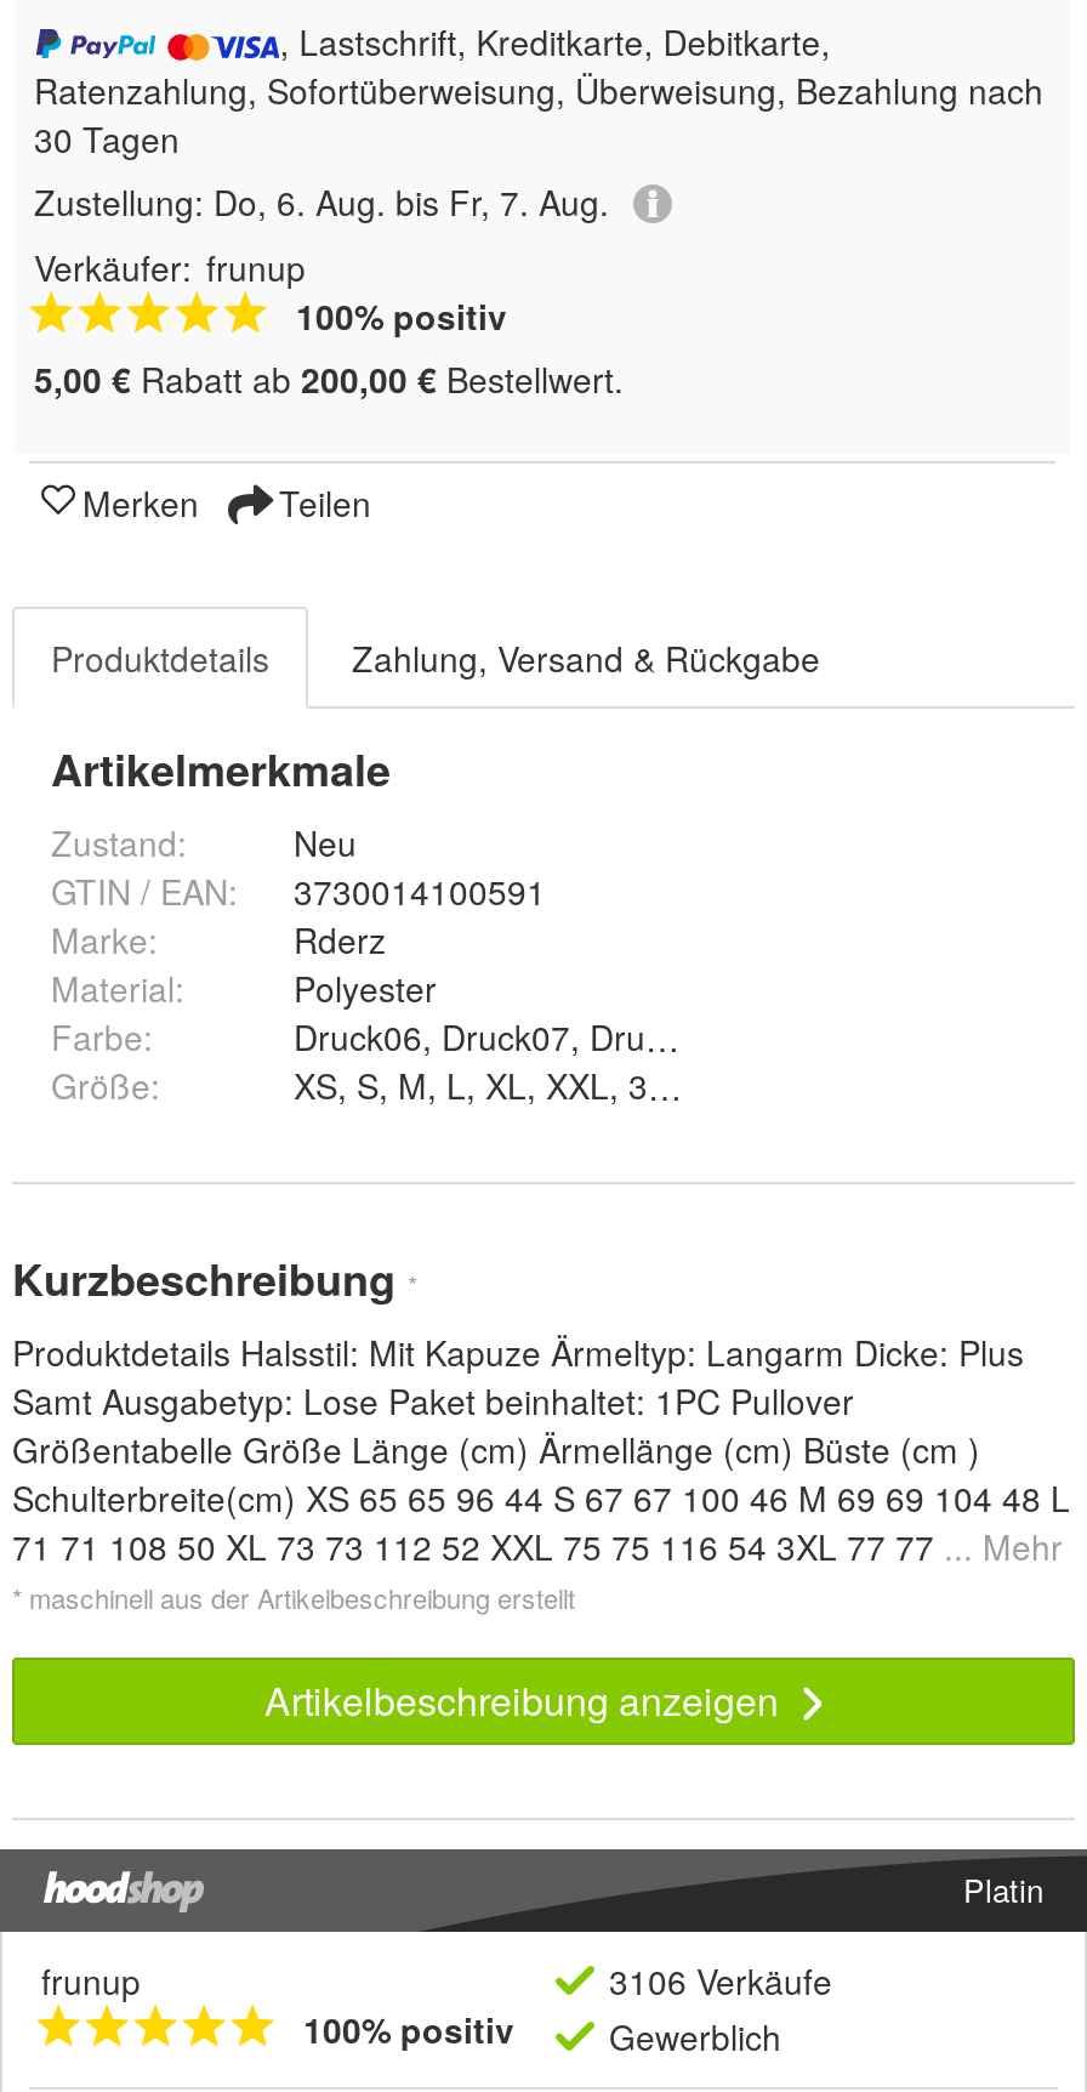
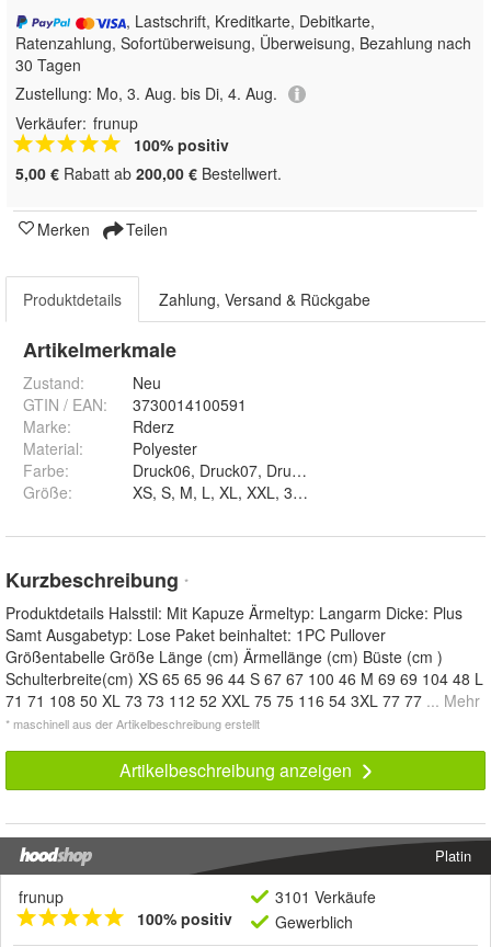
- Zustellung: Do, 6. Aug. bis Fr, 7. Aug.
+ Zustellung: Mo, 3. Aug. bis Di, 4. Aug.

- 3106 Verkäufe
+ 3101 Verkäufe
